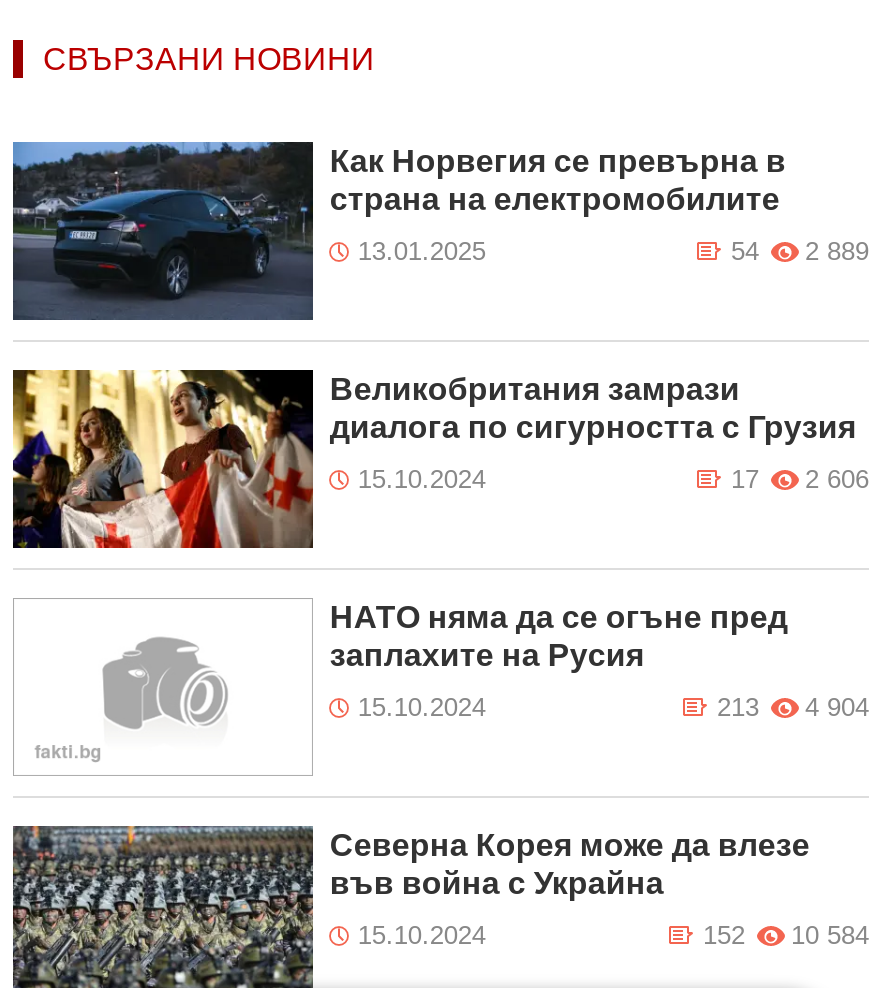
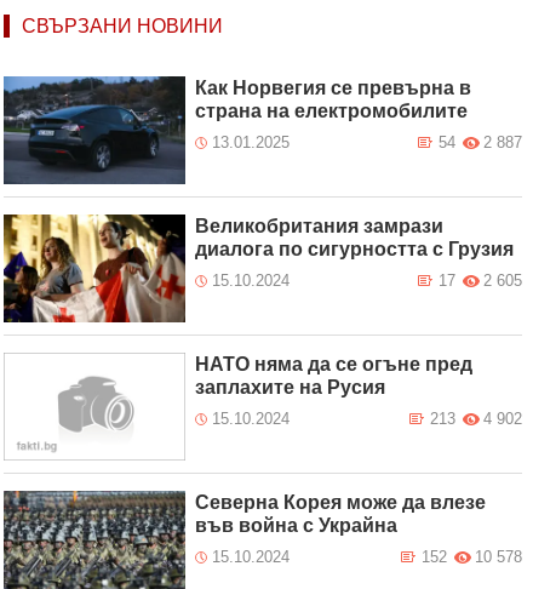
- 54 2 889
+ 54 2 887

- 17 2 606
+ 17 2 605

- 213 4 904
+ 213 4 902

- 152 10 584
+ 152 10 578
